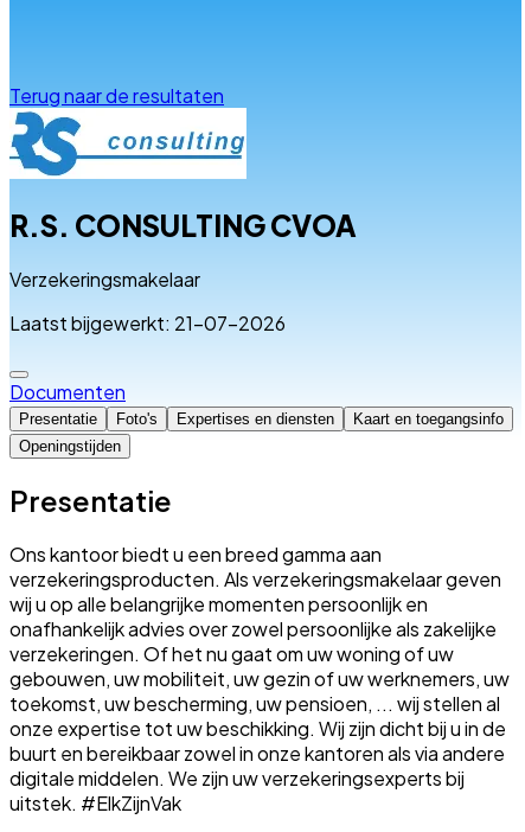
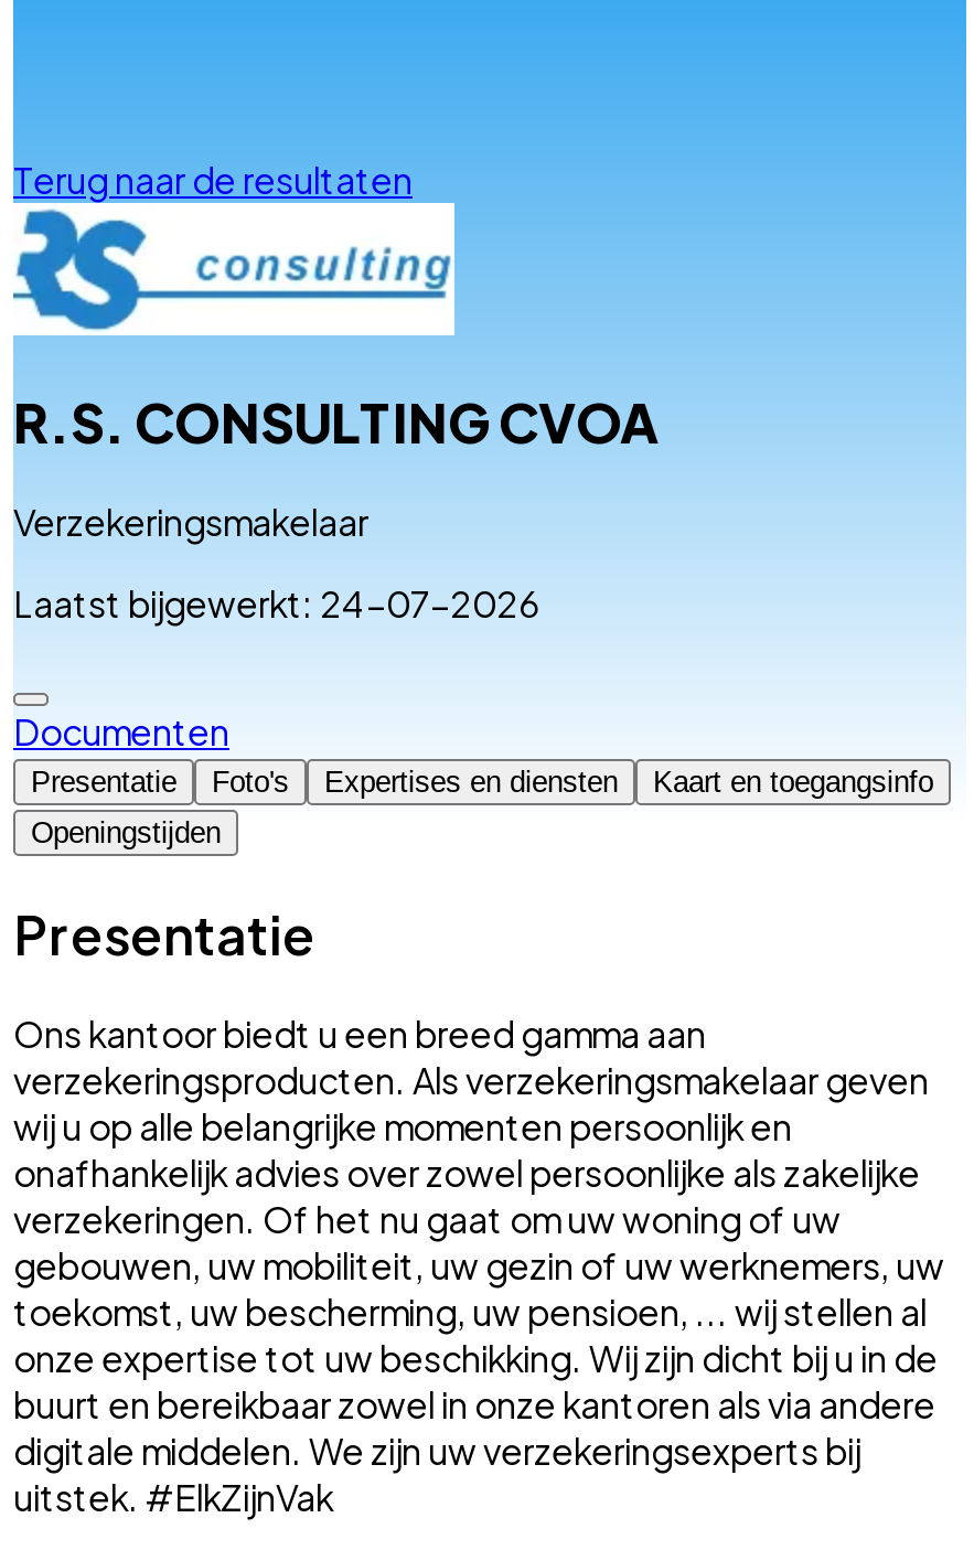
- Laatst bijgewerkt: 21-07-2026
+ Laatst bijgewerkt: 24-07-2026
